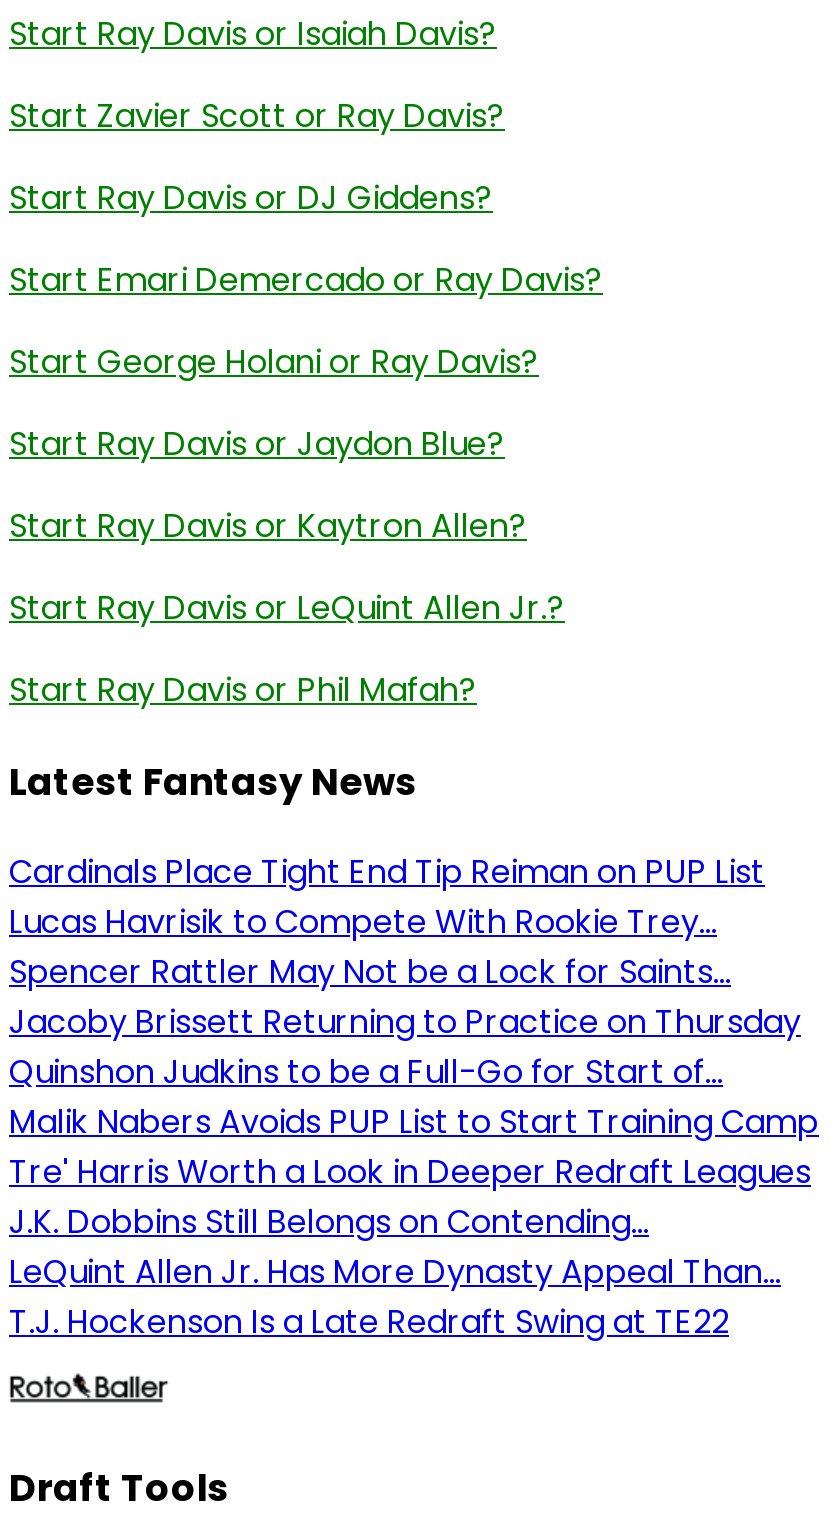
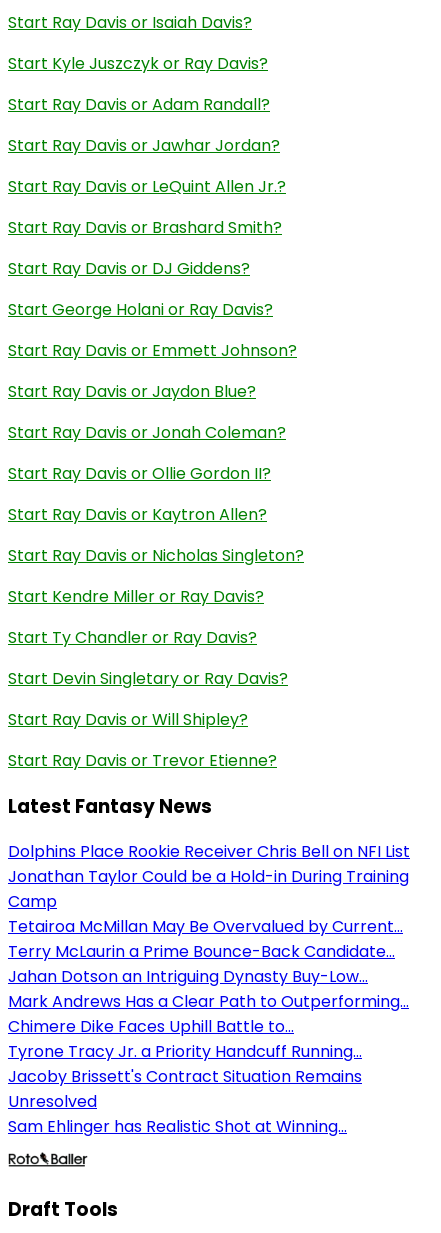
- Start Zavier Scott or Ray Davis?
- Start Emari Demercado or Ray Davis?
+ Start Kyle Juszczyk or Ray Davis?
+ Start Ray Davis or Adam Randall?
+ Start Ray Davis or Jawhar Jordan?

moved down: Start Ray Davis or DJ Giddens? | Start George Holani or Ray Davis?

moved down: Start Ray Davis or Jaydon Blue?

moved down: Start Ray Davis or Kaytron Allen?

moved up: Start Ray Davis or LeQuint Allen Jr.?

- Start Ray Davis or Phil Mafah?
+ Start Ray Davis or Brashard Smith?
+ Start Ray Davis or Emmett Johnson?
+ Start Ray Davis or Jonah Coleman?
+ Start Ray Davis or Ollie Gordon II?
+ Start Ray Davis or Nicholas Singleton?
+ Start Kendre Miller or Ray Davis?
+ Start Ty Chandler or Ray Davis?
+ Start Devin Singletary or Ray Davis?
+ Start Ray Davis or Will Shipley?
+ Start Ray Davis or Trevor Etienne?

- Cardinals Place Tight End Tip Reiman on PUP List
- Lucas Havrisik to Compete With Rookie Trey...
- Spencer Rattler May Not be a Lock for Saints...
- Jacoby Brissett Returning to Practice on Thursday
- Quinshon Judkins to be a Full-Go for Start of...
- Malik Nabers Avoids PUP List to Start Training Camp
- Tre' Harris Worth a Look in Deeper Redraft Leagues
- J.K. Dobbins Still Belongs on Contending...
- LeQuint Allen Jr. Has More Dynasty Appeal Than...
- T.J. Hockenson Is a Late Redraft Swing at TE22
+ Dolphins Place Rookie Receiver Chris Bell on NFI List
+ Jonathan Taylor Could be a Hold-in During Training
+ Camp
+ Tetairoa McMillan May Be Overvalued by Current...
+ Terry McLaurin a Prime Bounce-Back Candidate...
+ Jahan Dotson an Intriguing Dynasty Buy-Low...
+ Mark Andrews Has a Clear Path to Outperforming...
+ Chimere Dike Faces Uphill Battle to...
+ Tyrone Tracy Jr. a Priority Handcuff Running...
+ Jacoby Brissett's Contract Situation Remains
+ Unresolved
+ Sam Ehlinger has Realistic Shot at Winning...
